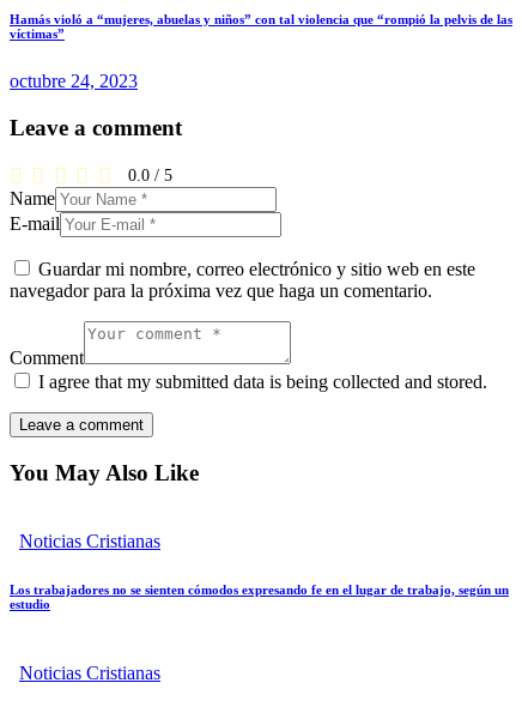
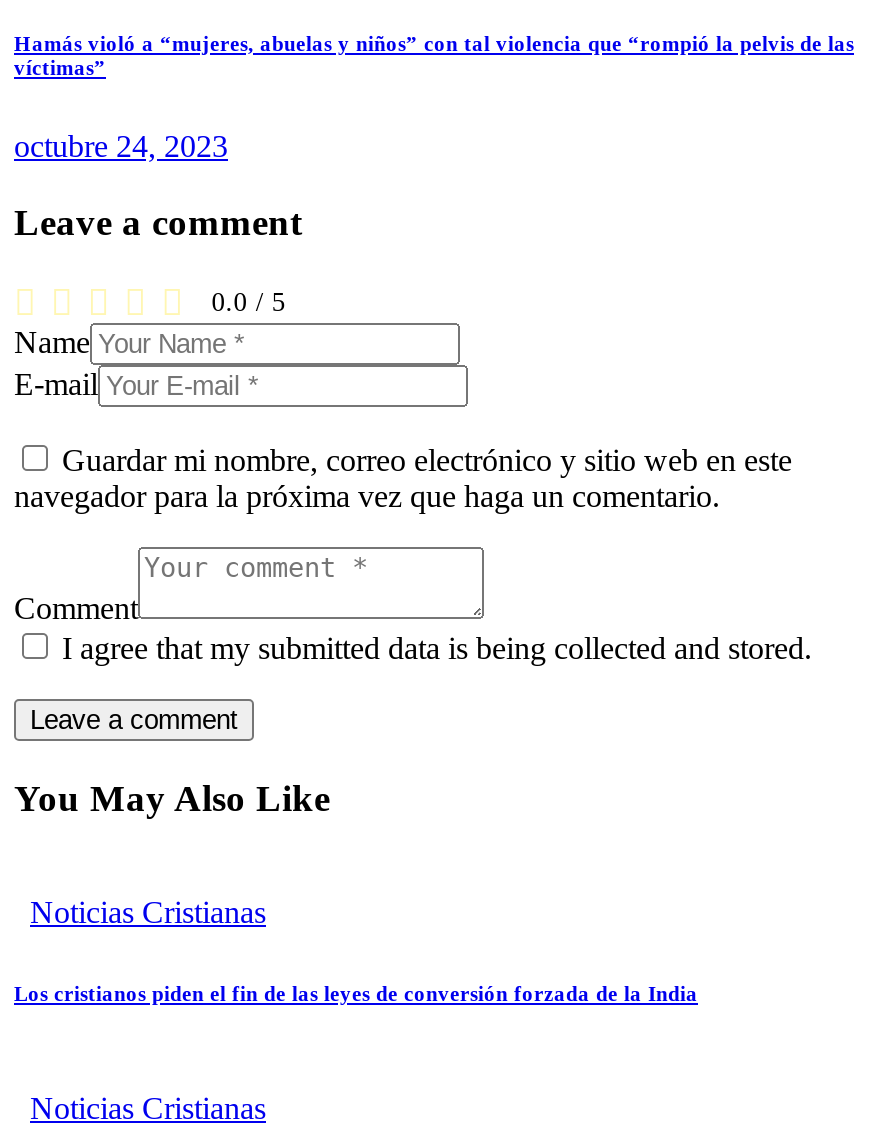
- Los trabajadores no se sienten cómodos expresando fe en el lugar de trabajo, según un
- estudio
+ Los cristianos piden el fin de las leyes de conversión forzada de la India
